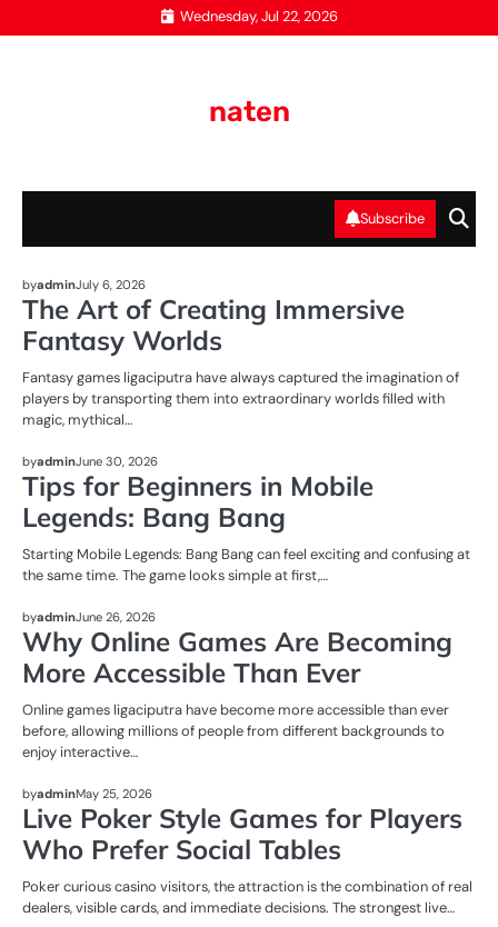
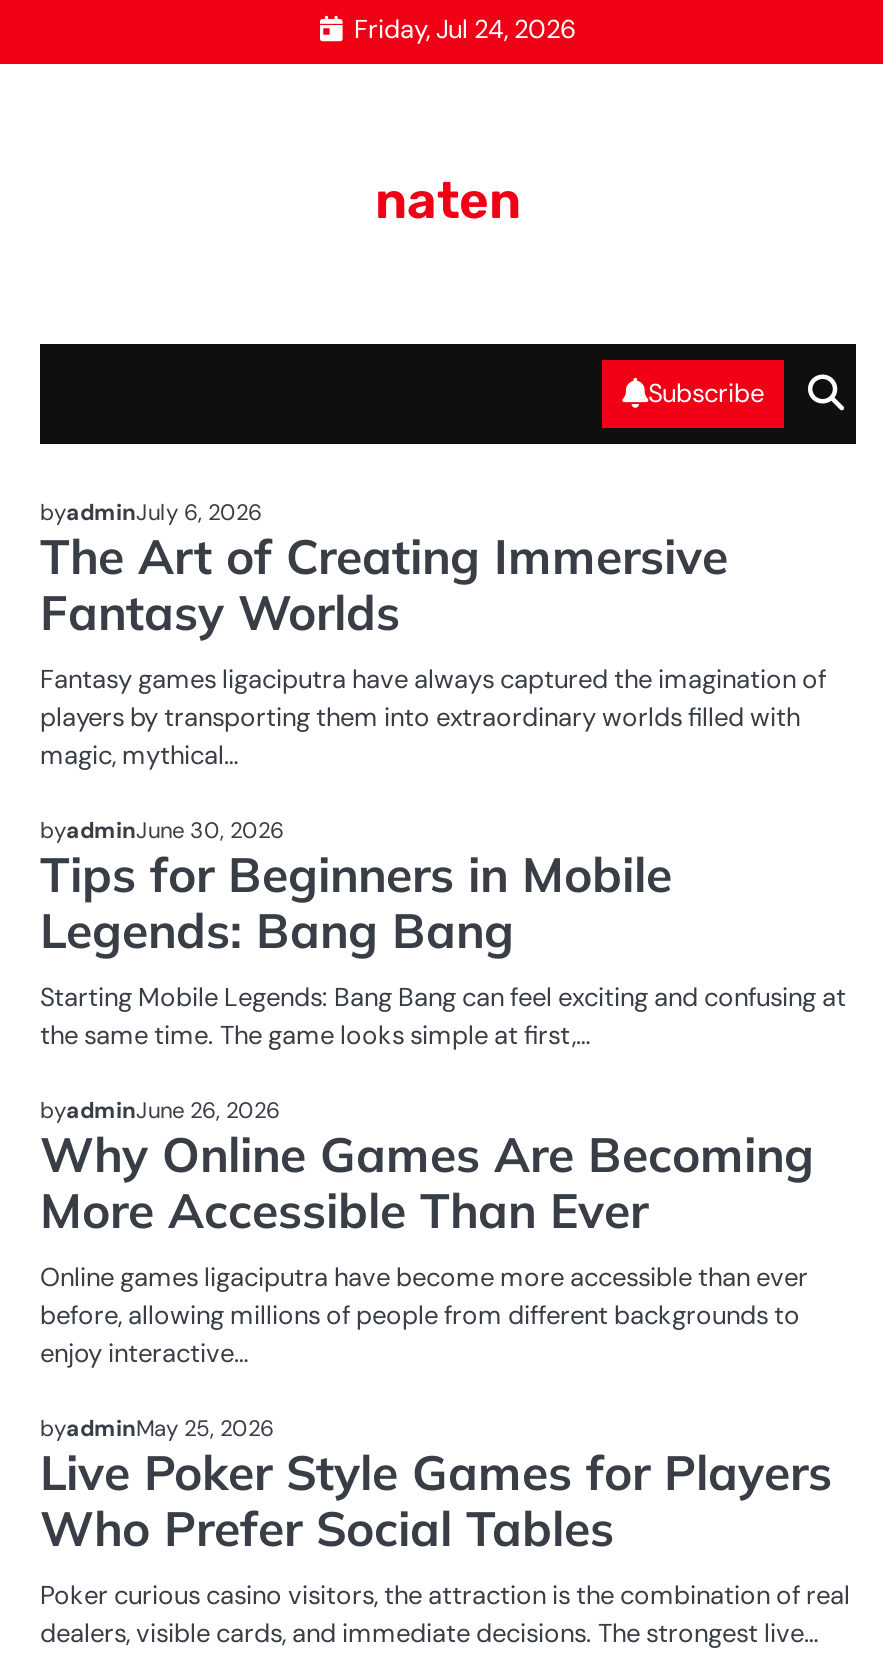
- Wednesday, Jul 22, 2026
+ Friday, Jul 24, 2026
